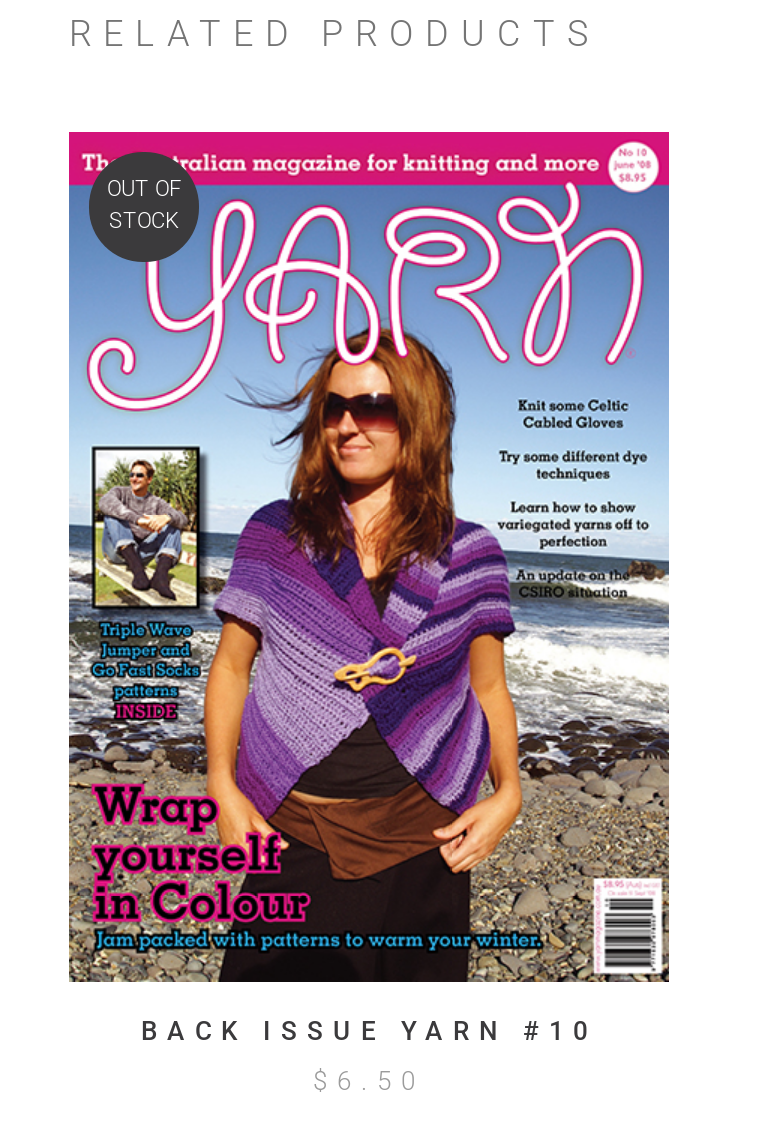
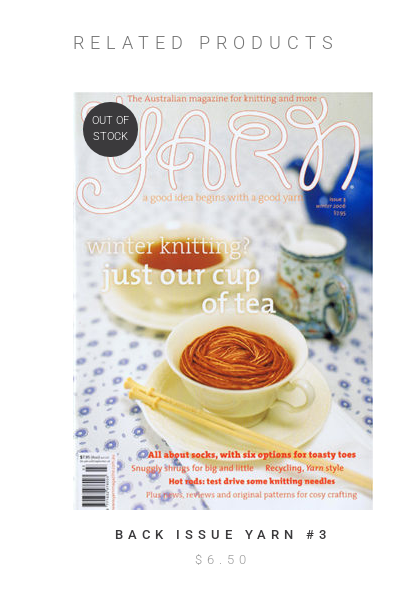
- [image]
- BACK ISSUE YARN #10
+ [image]
+ BACK ISSUE YARN #3
